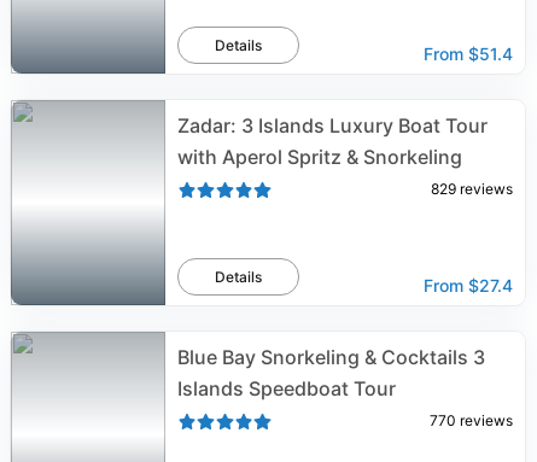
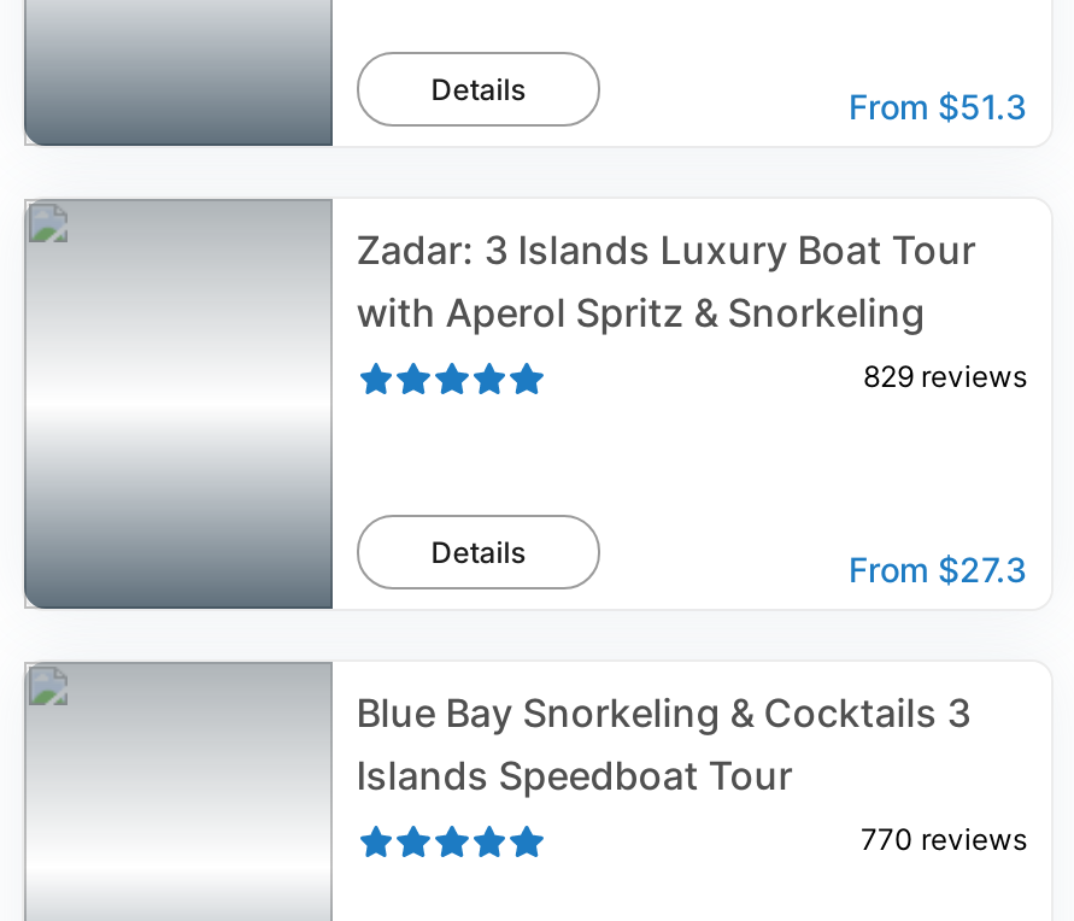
- From $51.4
+ From $51.3

- From $27.4
+ From $27.3
